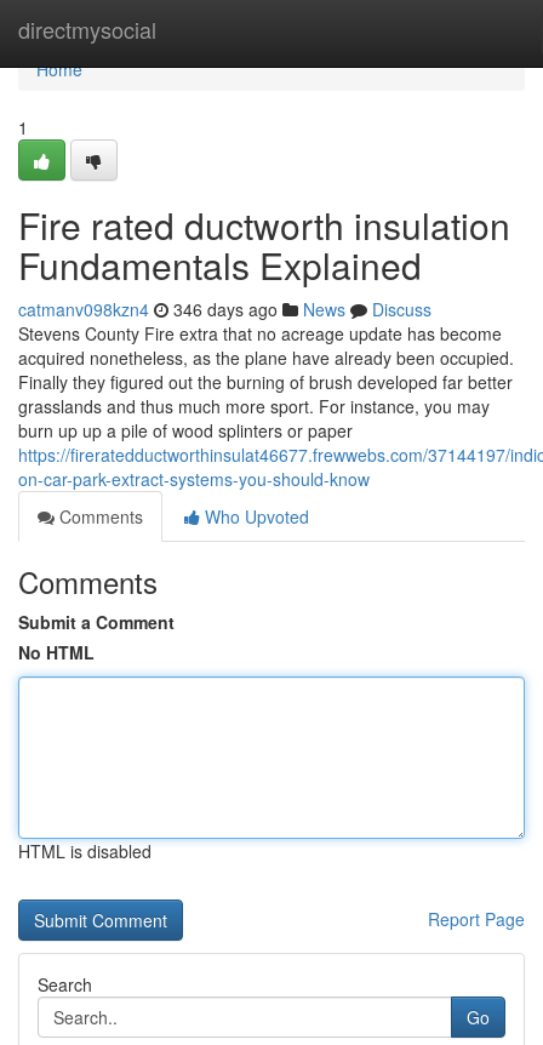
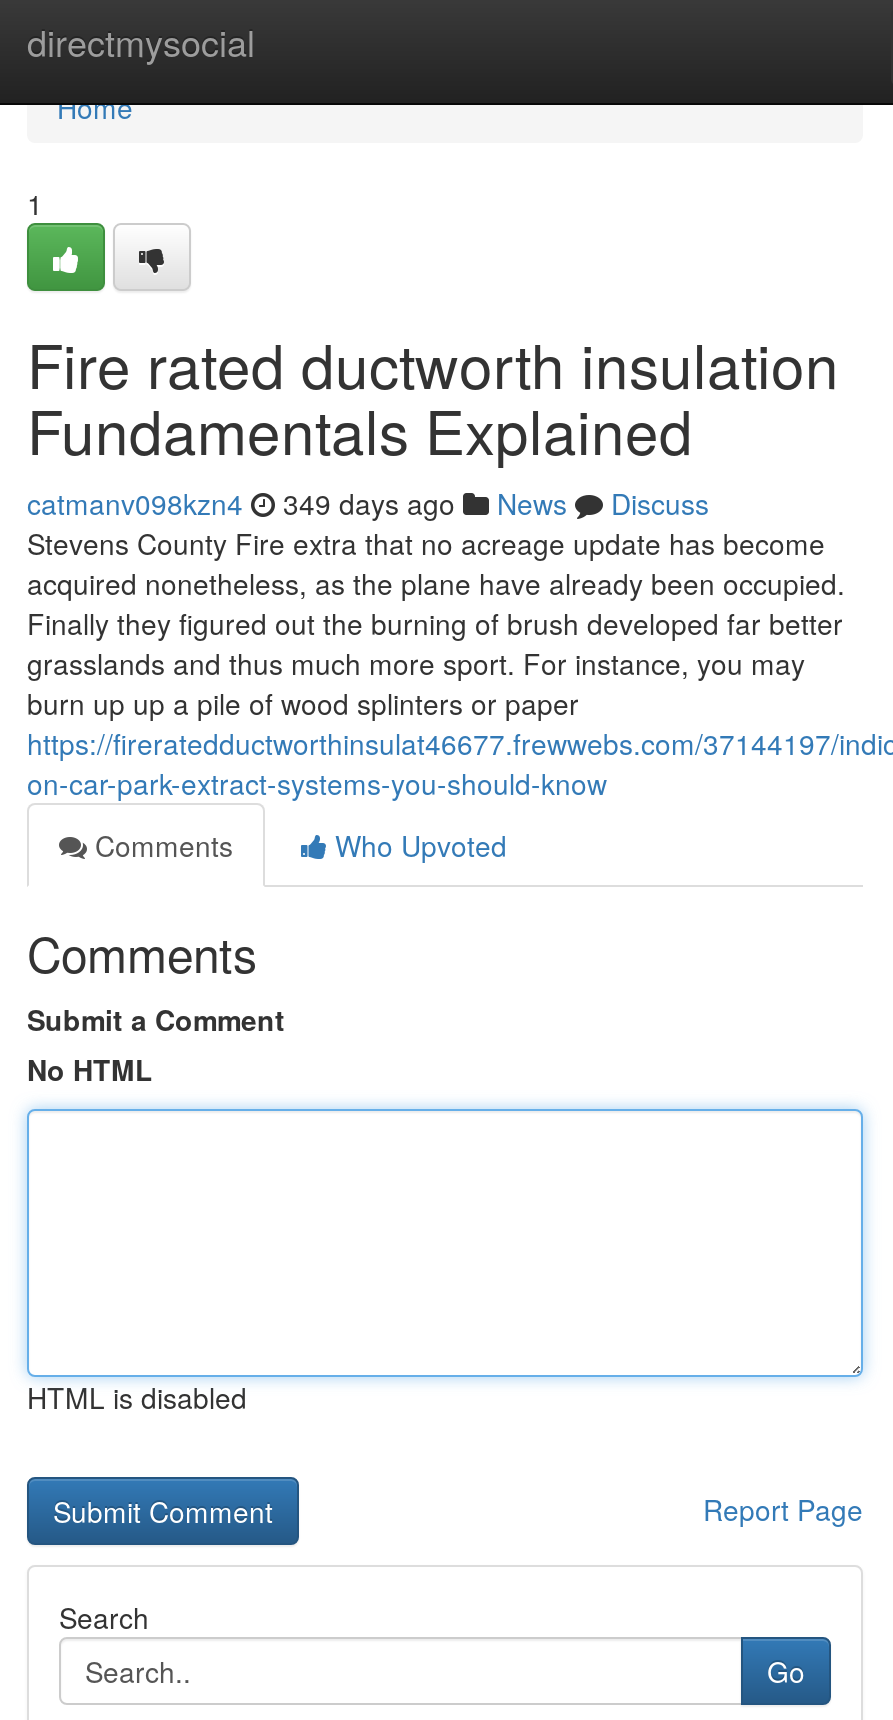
- catmanv098kzn4 346 days ago News Discuss
+ catmanv098kzn4 349 days ago News Discuss
